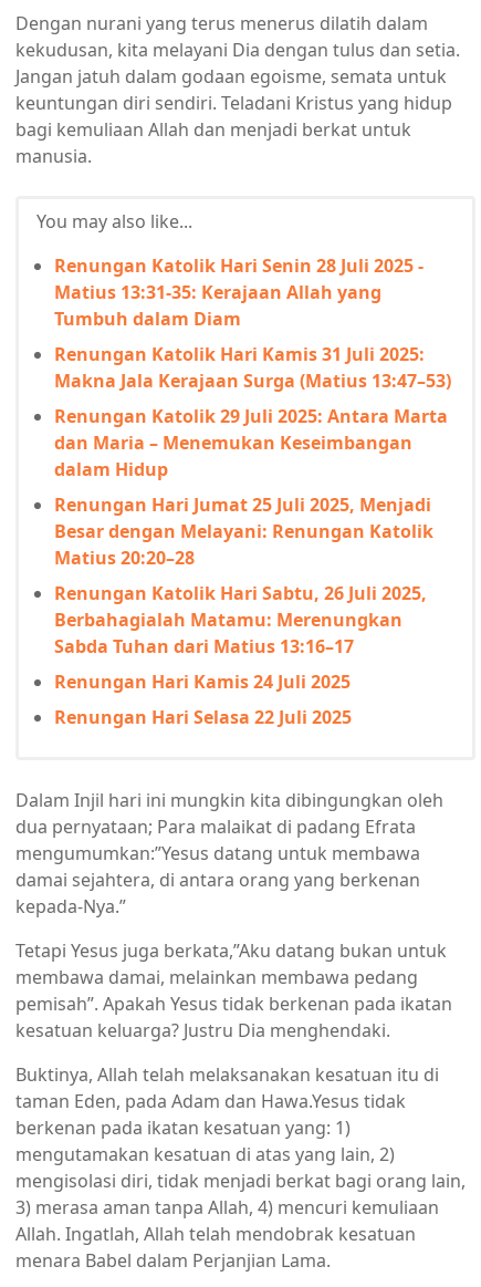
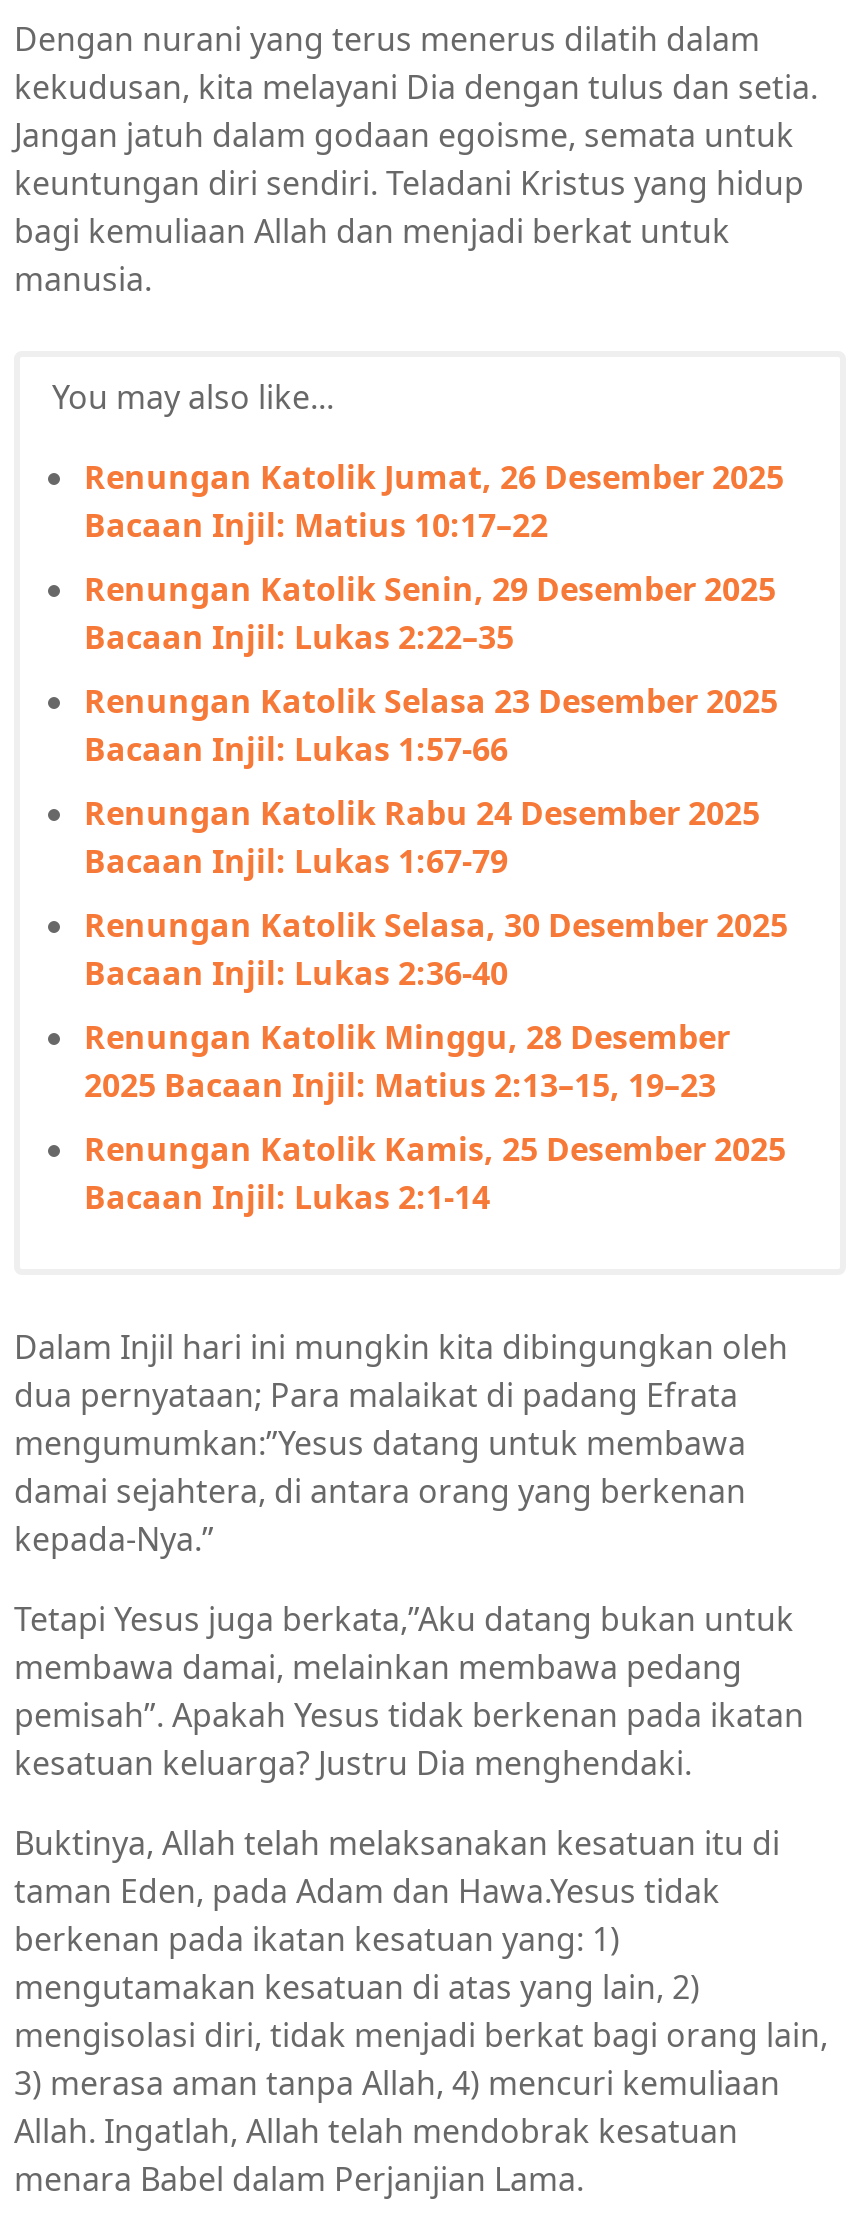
- Renungan Katolik Hari Senin 28 Juli 2025 -
- Matius 13:31-35: Kerajaan Allah yang
- Tumbuh dalam Diam
+ Renungan Katolik Jumat, 26 Desember 2025
+ Bacaan Injil: Matius 10:17–22

- Renungan Katolik Hari Kamis 31 Juli 2025:
- Makna Jala Kerajaan Surga (Matius 13:47–53)
+ Renungan Katolik Senin, 29 Desember 2025
+ Bacaan Injil: Lukas 2:22–35

- Renungan Katolik 29 Juli 2025: Antara Marta
- dan Maria – Menemukan Keseimbangan
- dalam Hidup
+ Renungan Katolik Selasa 23 Desember 2025
+ Bacaan Injil: Lukas 1:57-66

- Renungan Hari Jumat 25 Juli 2025, Menjadi
- Besar dengan Melayani: Renungan Katolik
- Matius 20:20–28
+ Renungan Katolik Rabu 24 Desember 2025
+ Bacaan Injil: Lukas 1:67-79

- Renungan Katolik Hari Sabtu, 26 Juli 2025,
- Berbahagialah Matamu: Merenungkan
- Sabda Tuhan dari Matius 13:16–17
+ Renungan Katolik Selasa, 30 Desember 2025
+ Bacaan Injil: Lukas 2:36-40

- Renungan Hari Kamis 24 Juli 2025
+ Renungan Katolik Minggu, 28 Desember
+ 2025 Bacaan Injil: Matius 2:13–15, 19–23

- Renungan Hari Selasa 22 Juli 2025
+ Renungan Katolik Kamis, 25 Desember 2025
+ Bacaan Injil: Lukas 2:1-14
